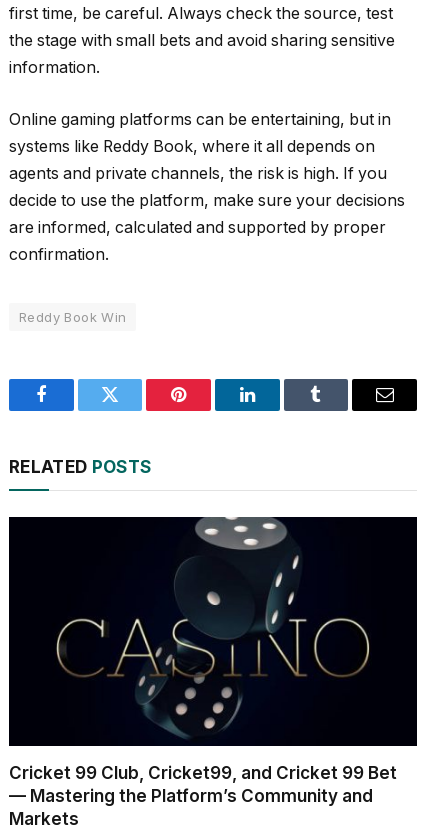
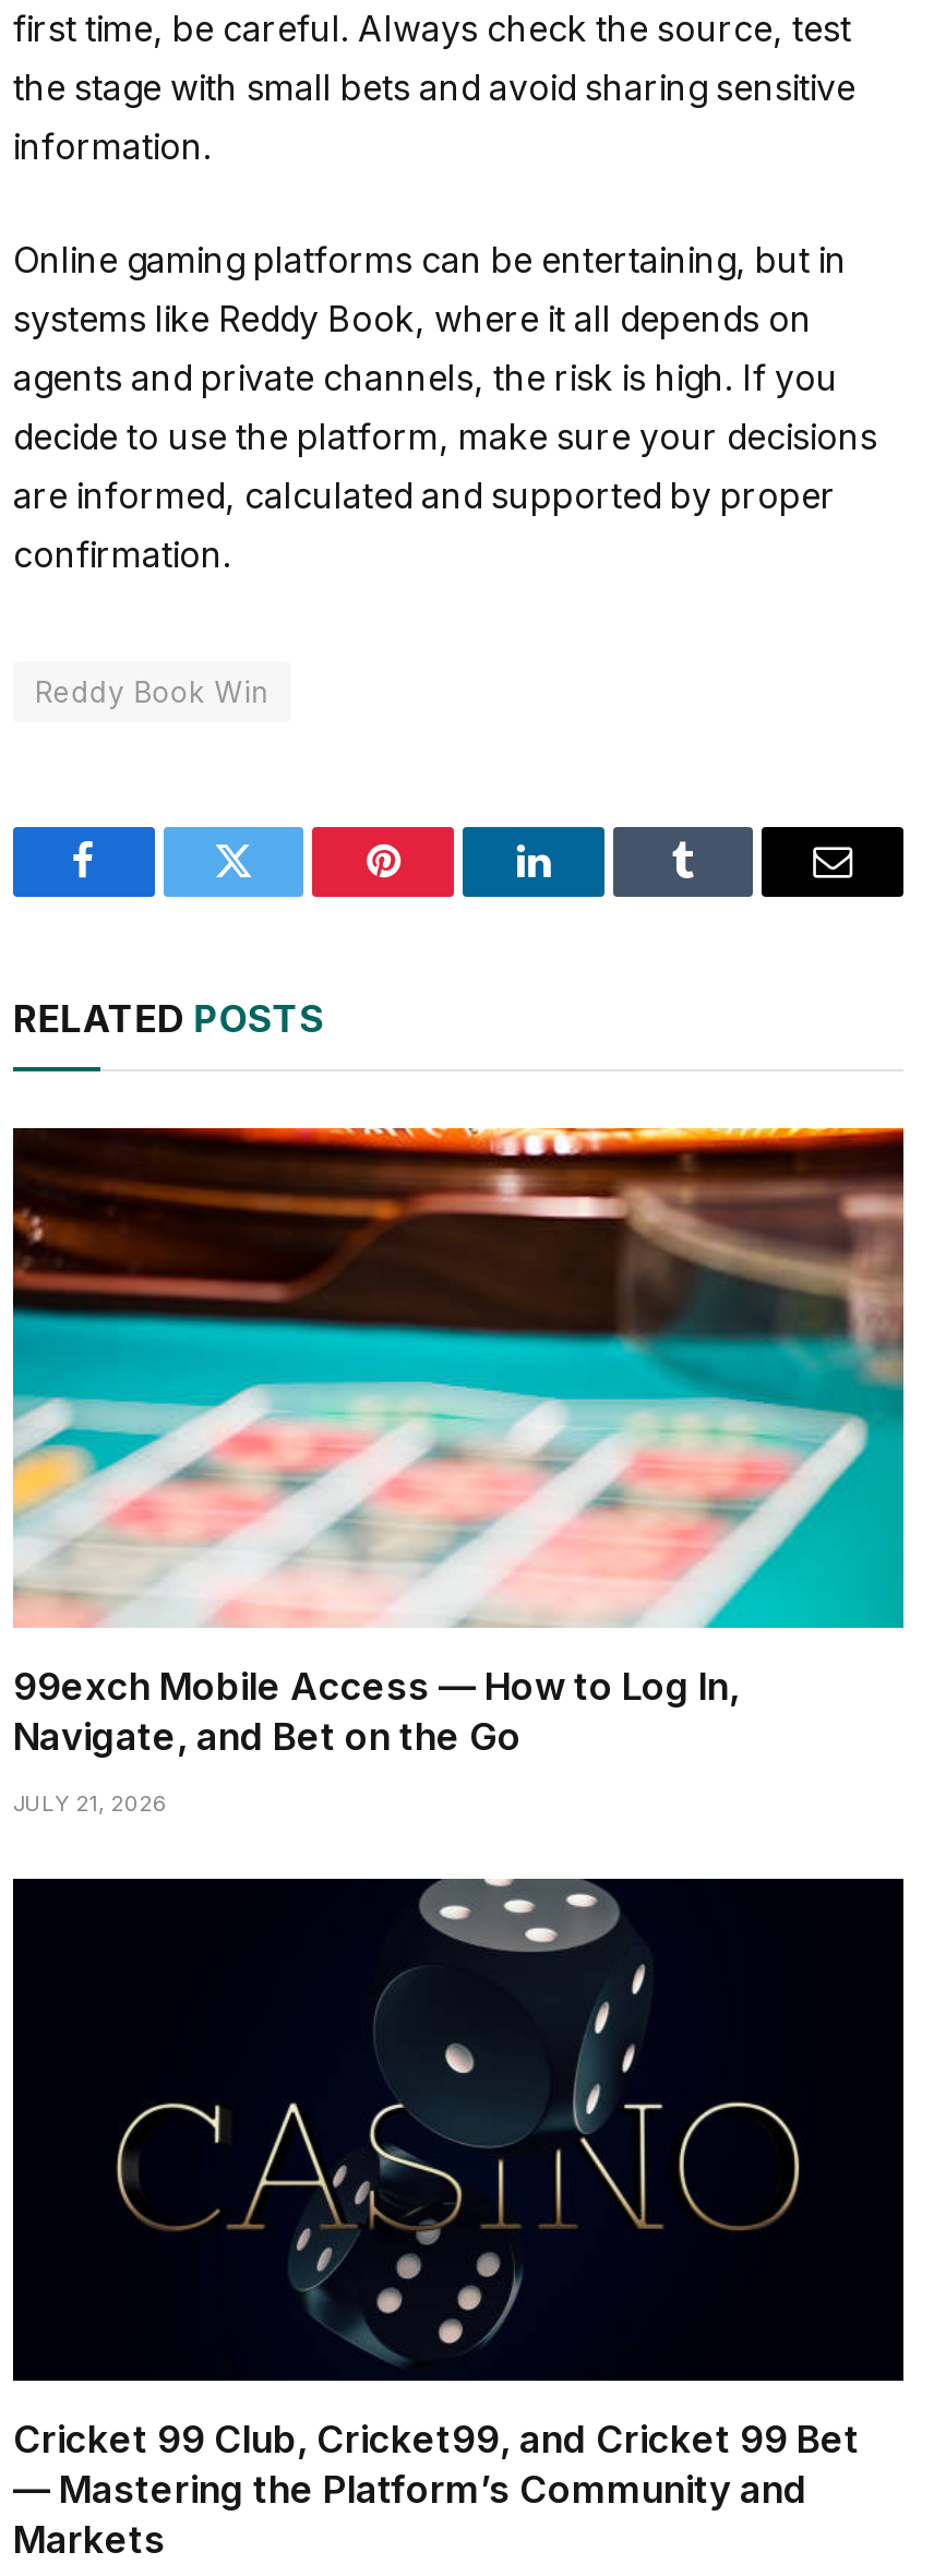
+ [image]
+ 99exch Mobile Access — How to Log In,
+ Navigate, and Bet on the Go
+ JULY 21, 2026
